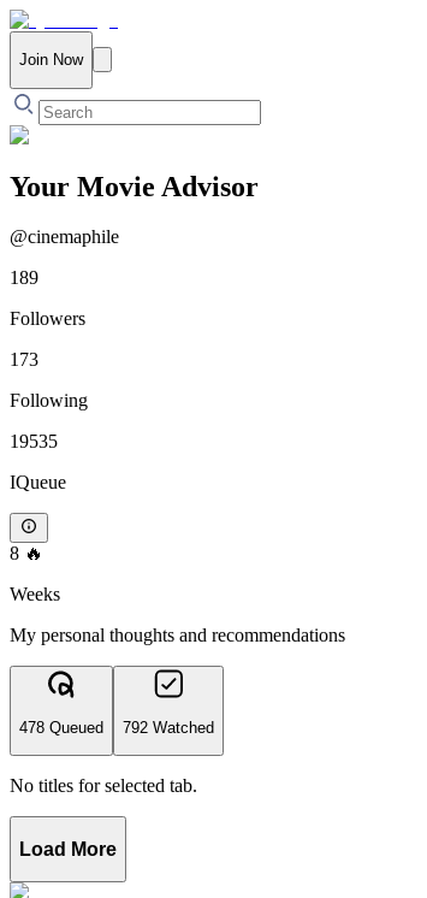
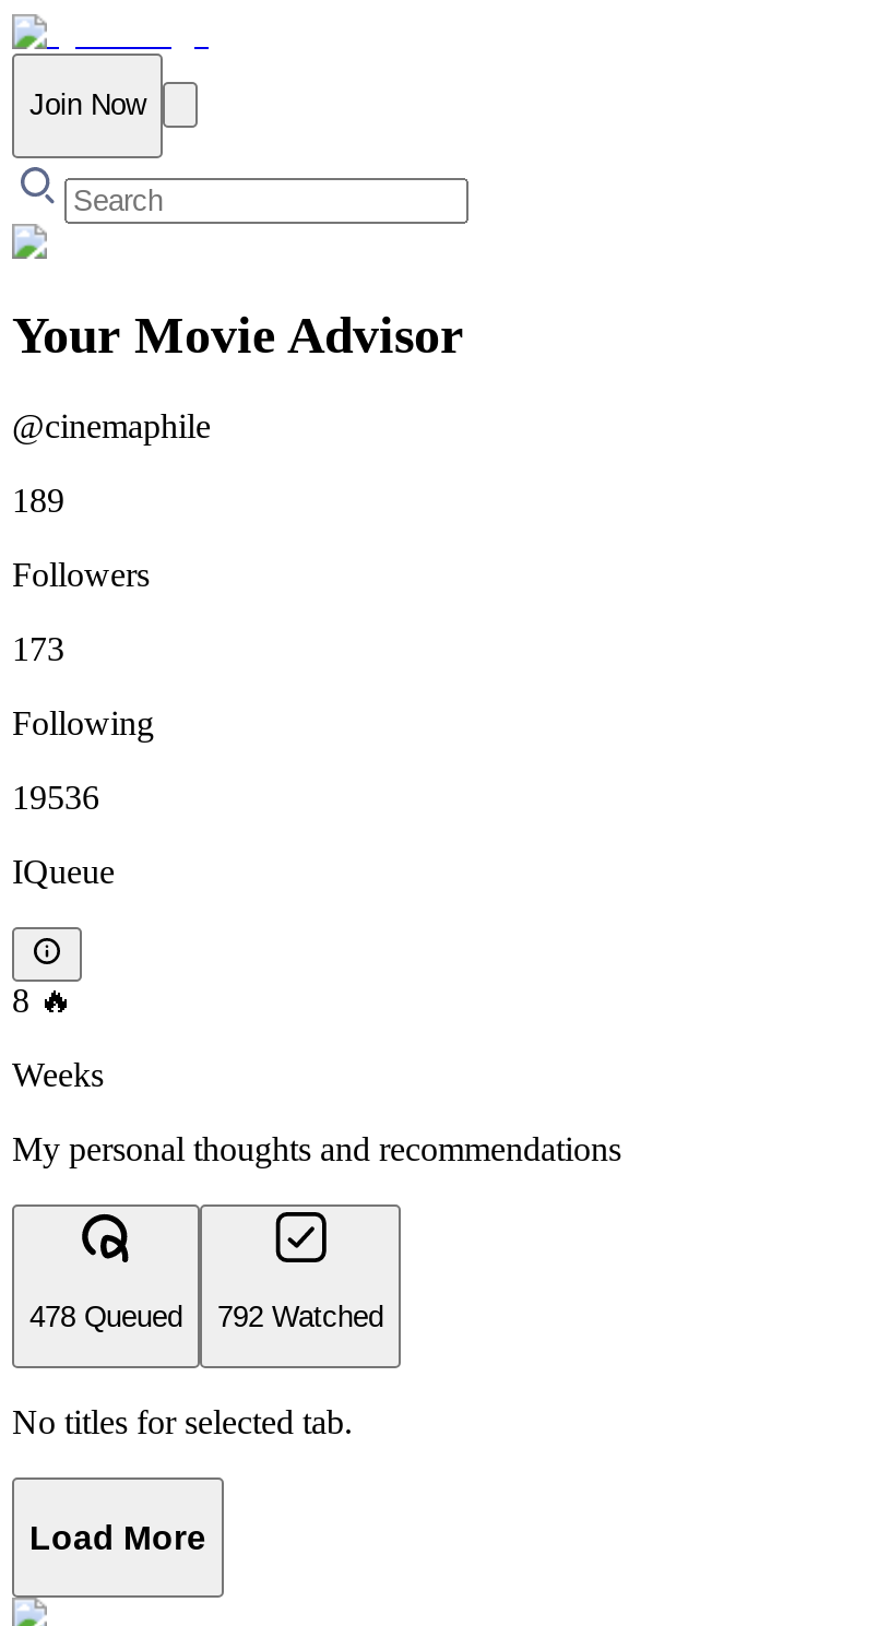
- 19535
+ 19536
